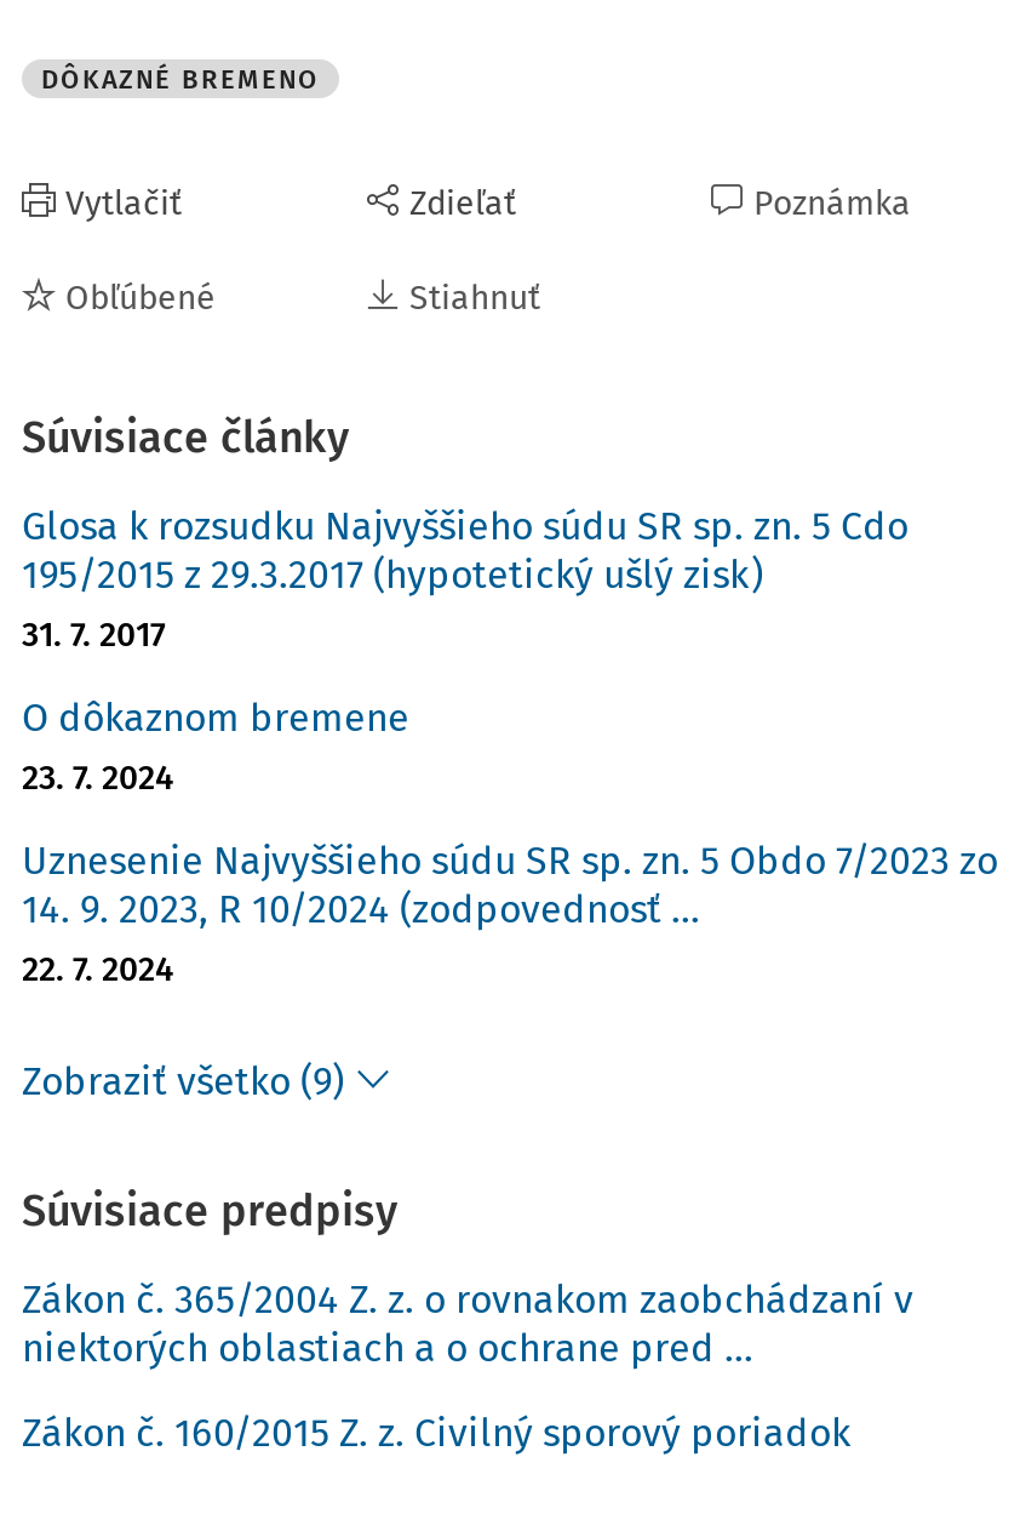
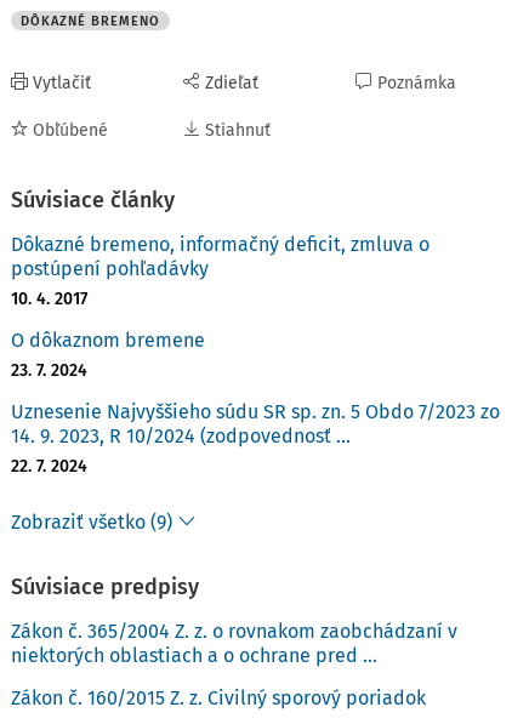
- Glosa k rozsudku Najvyššieho súdu SR sp. zn. 5 Cdo
- 195/2015 z 29.3.2017 (hypotetický ušlý zisk)
- 31. 7. 2017
+ Dôkazné bremeno, informačný deficit, zmluva o
+ postúpení pohľadávky
+ 10. 4. 2017
